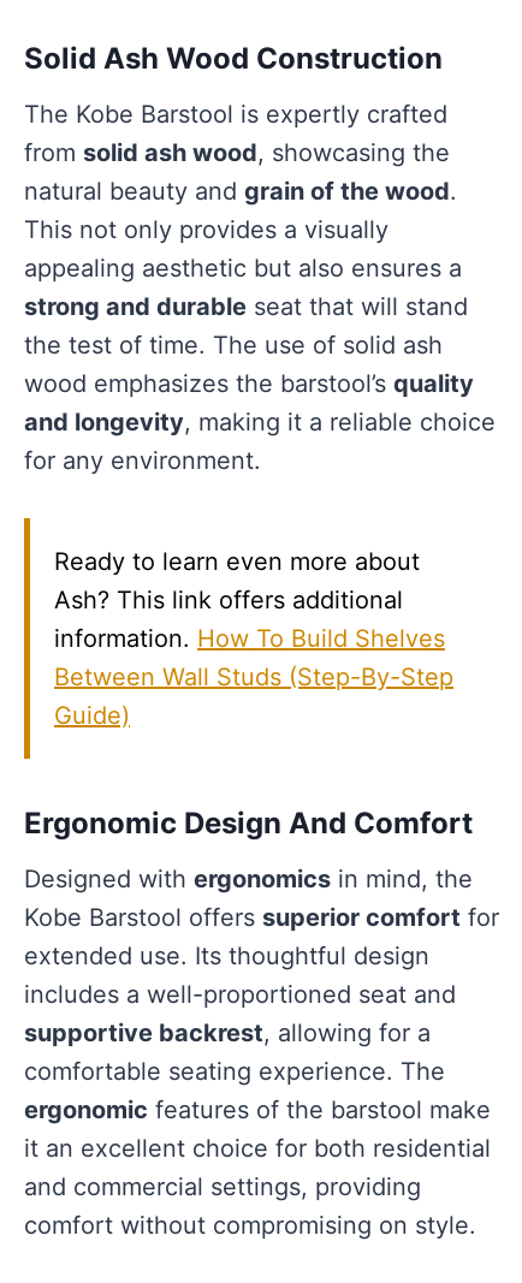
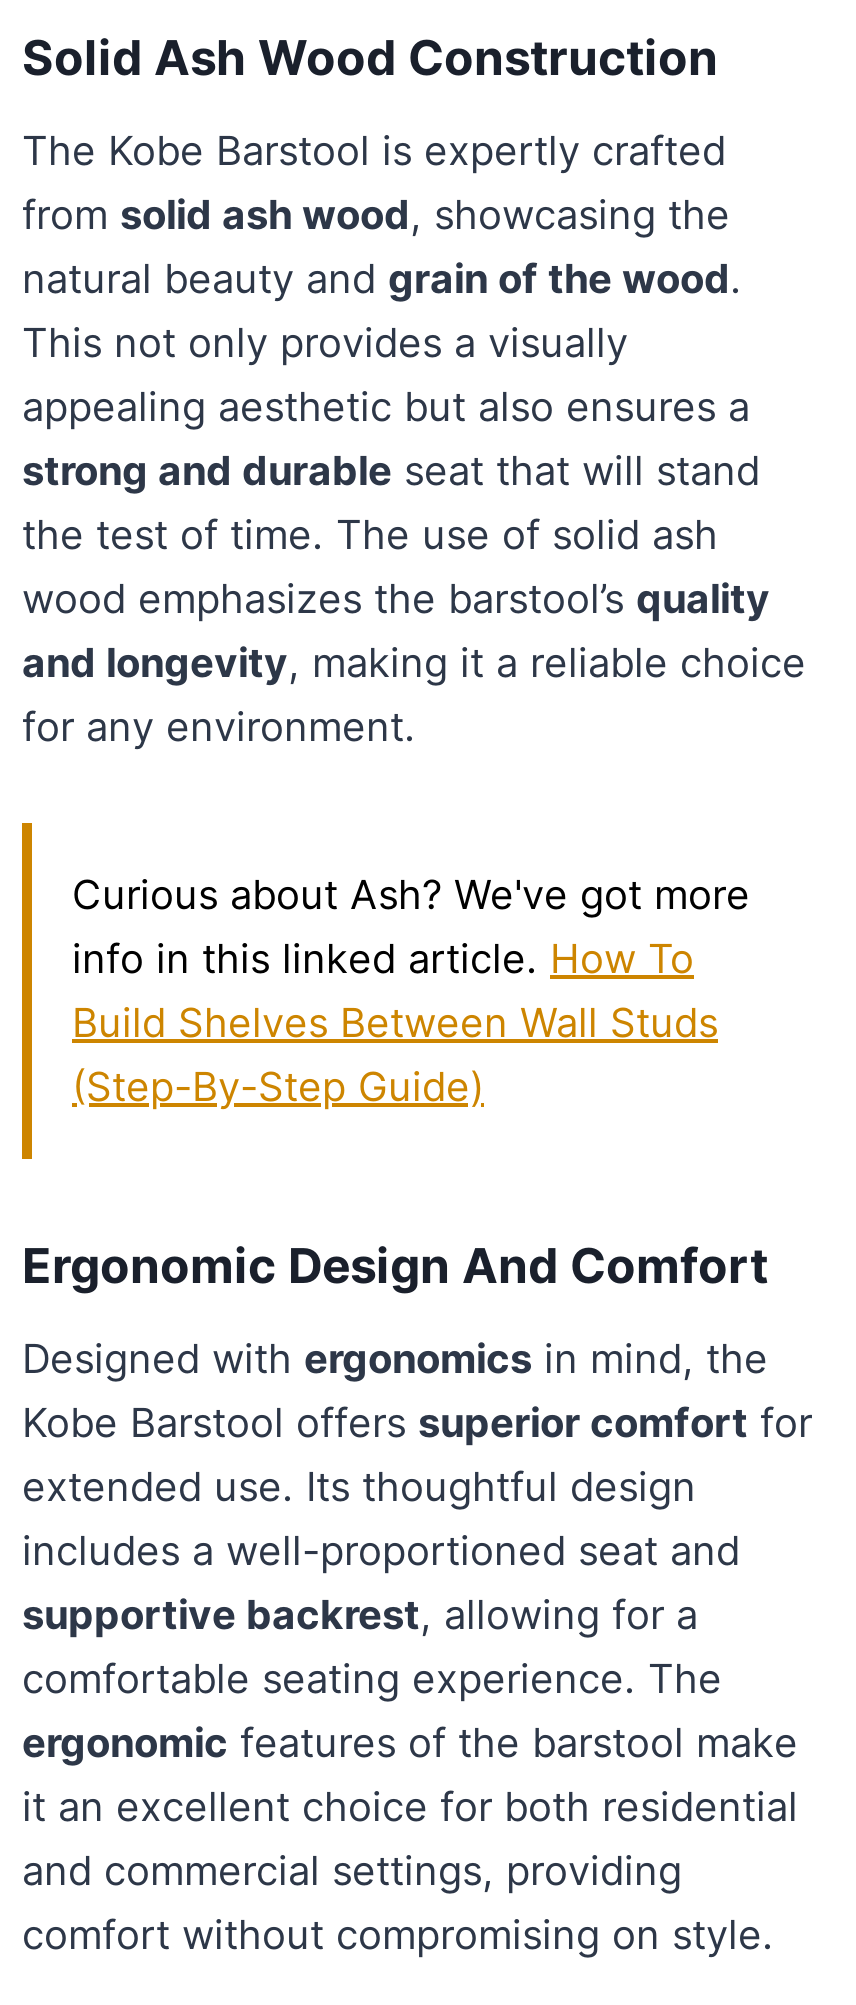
- Ready to learn even more about
- Ash? This link offers additional
- information. How To Build Shelves
- Between Wall Studs (Step-By-Step
- Guide)
+ Curious about Ash? We've got more
+ info in this linked article. How To
+ Build Shelves Between Wall Studs
+ (Step-By-Step Guide)
